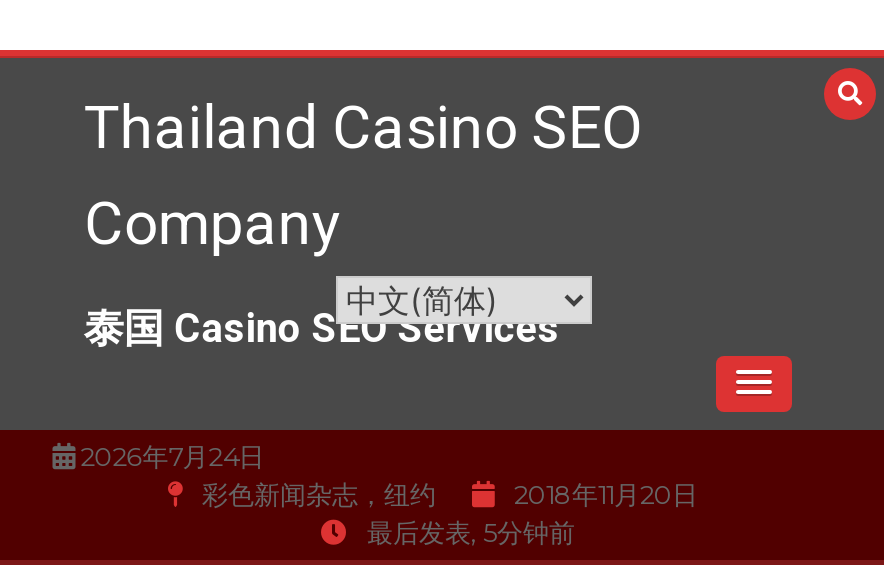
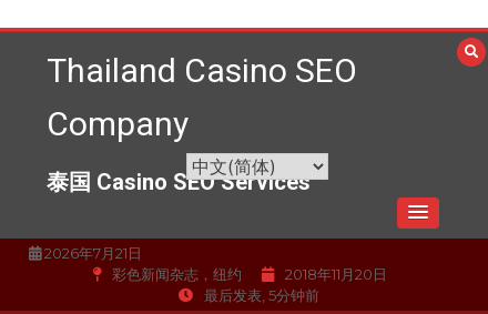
- 2026年7月24日
+ 2026年7月21日
